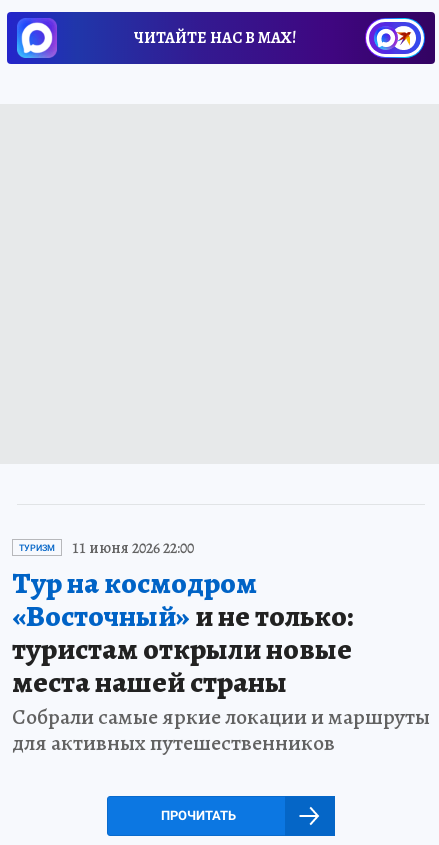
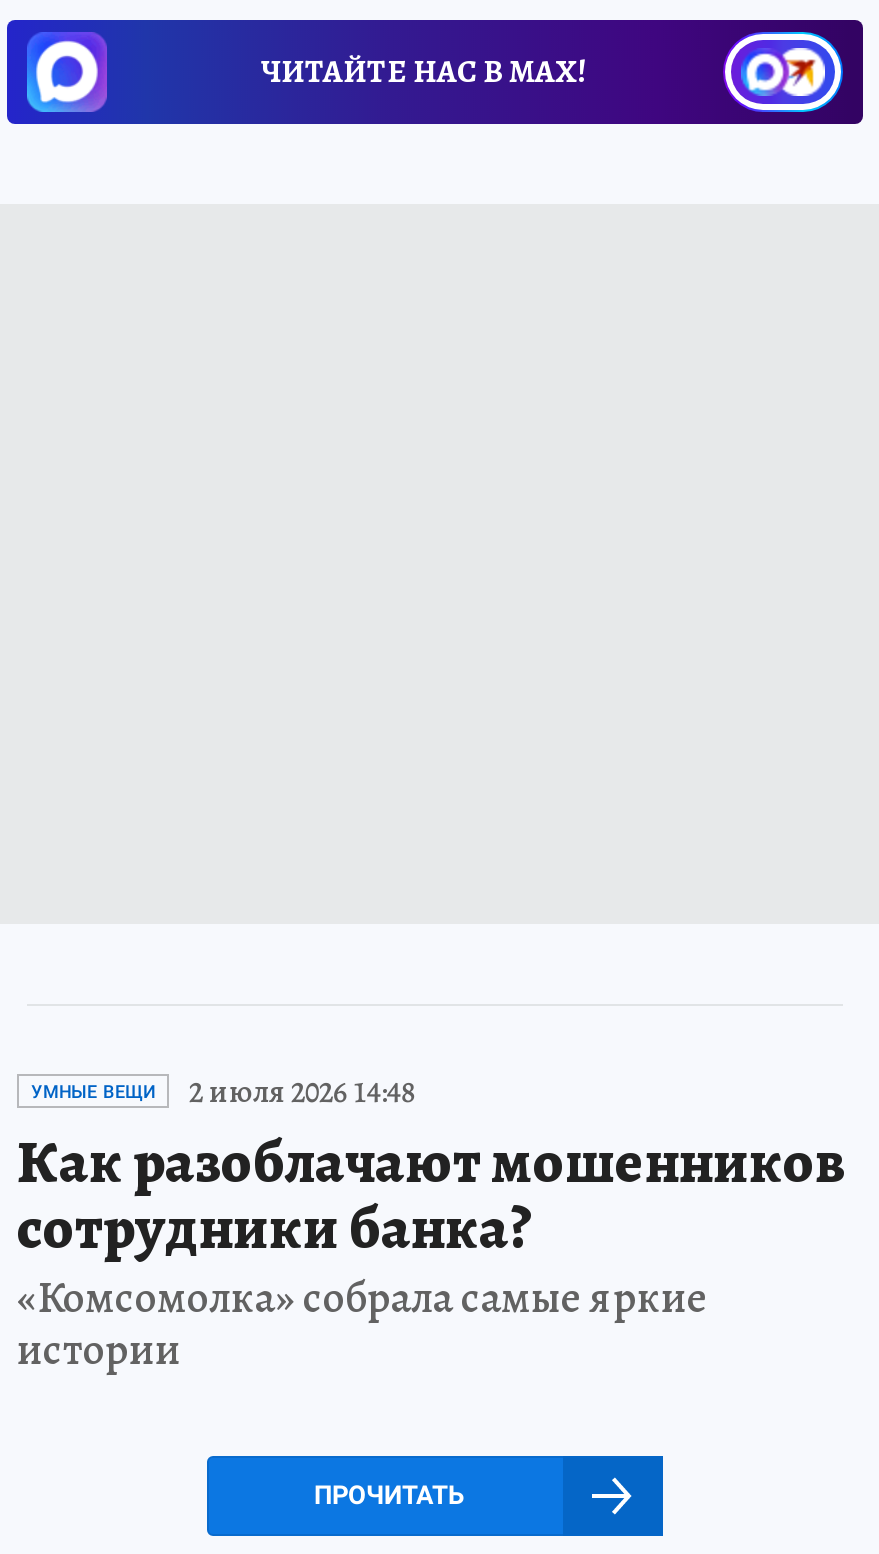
- ТУРИЗМ
- 11 июня 2026 22:00
- Тур на космодром
- «Восточный»и не только:
- туристам открыли новые
- места нашей страны
- Собрали самые яркие локации и маршруты
- для активных путешественников
+ УМНЫЕ ВЕЩИ
+ 2 июля 2026 14:48
+ Как разоблачают мошенников
+ сотрудники банка?
+ «Комсомолка» собрала самые яркие
+ истории
